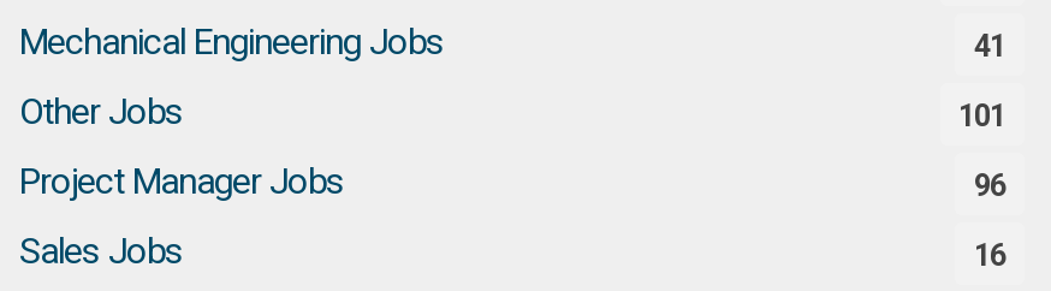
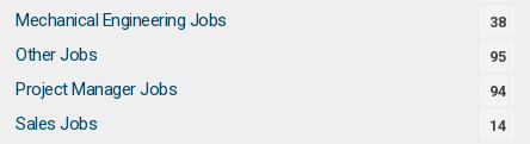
- 41
+ 38

- 101
+ 95

- 96
+ 94

- 16
+ 14
